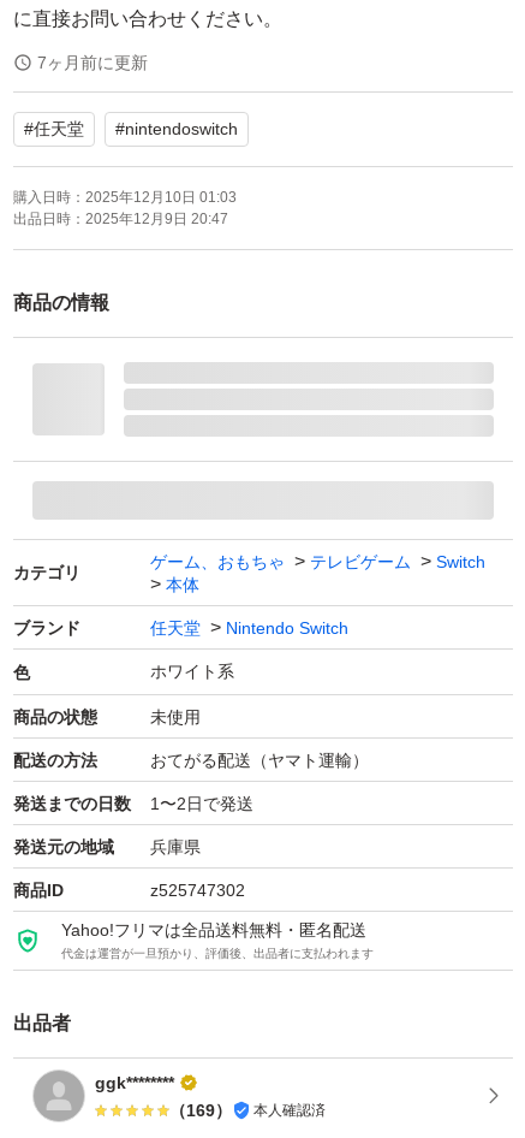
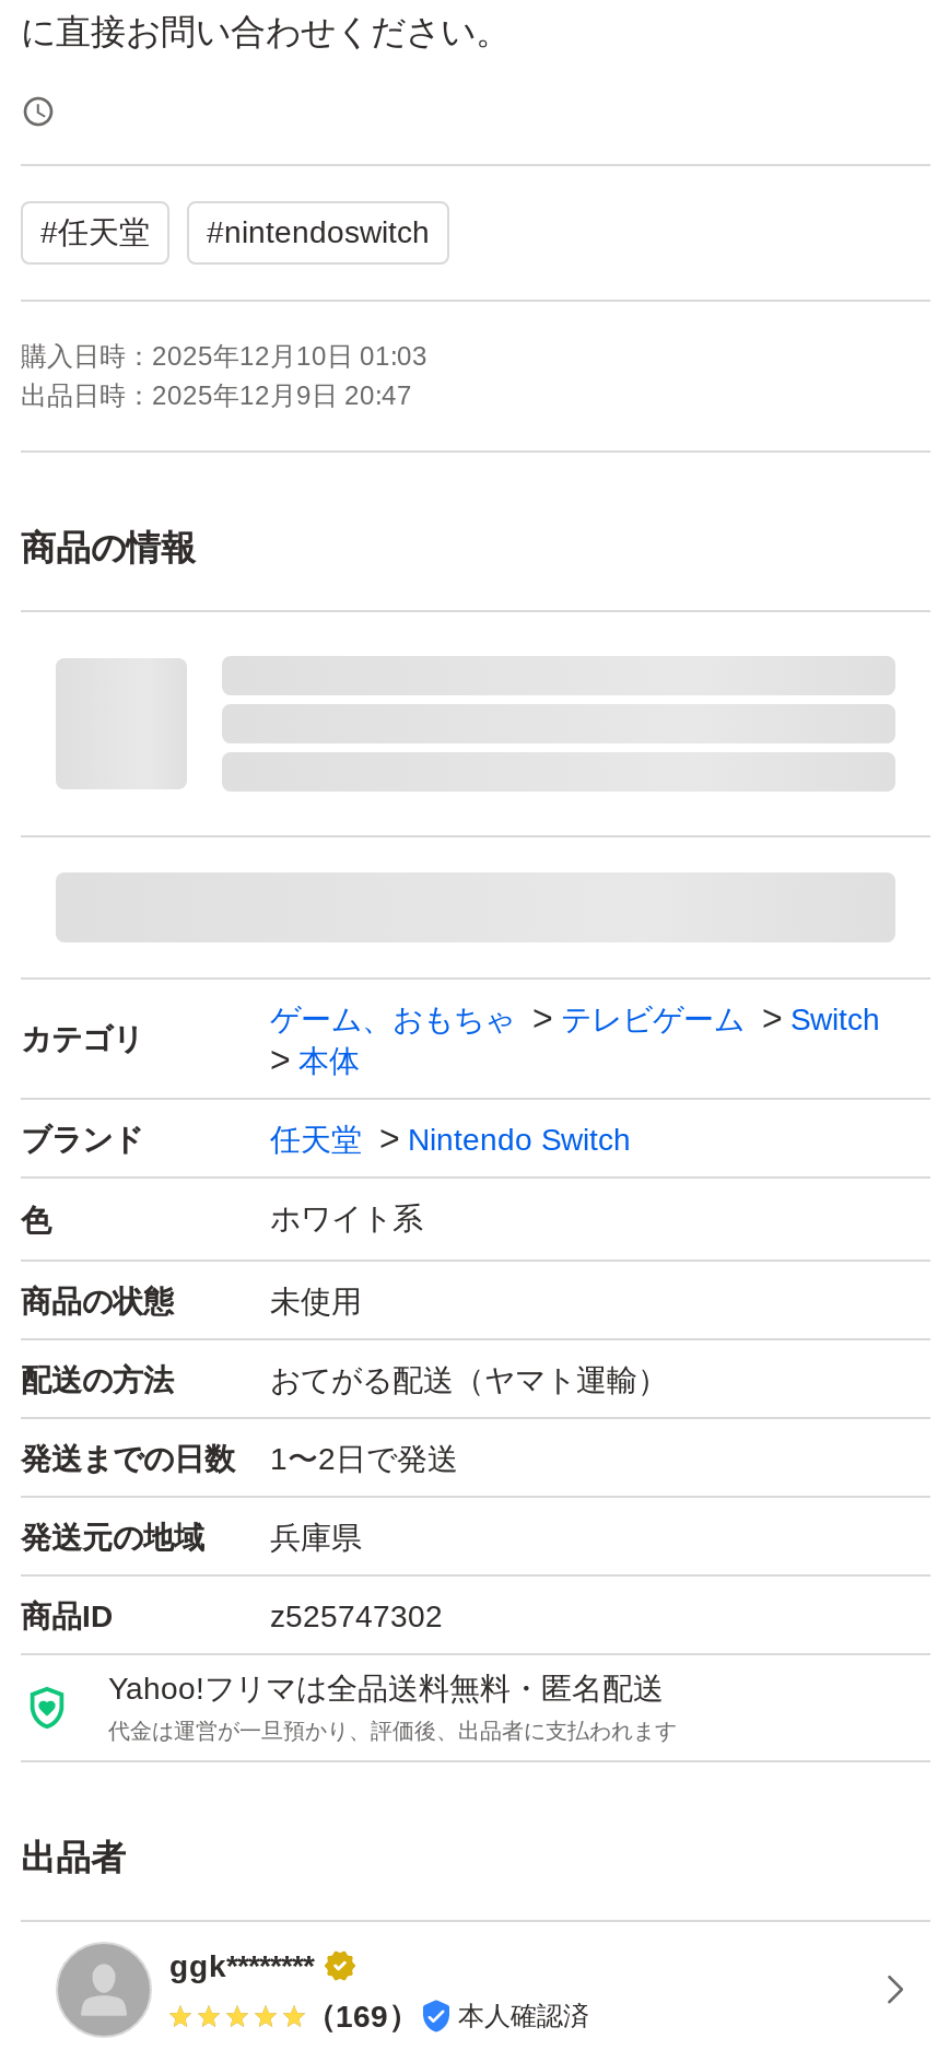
- 7ヶ月前に更新
